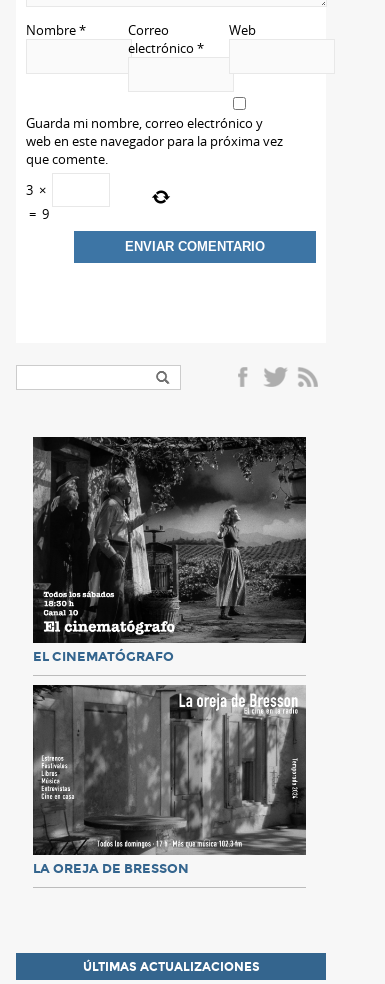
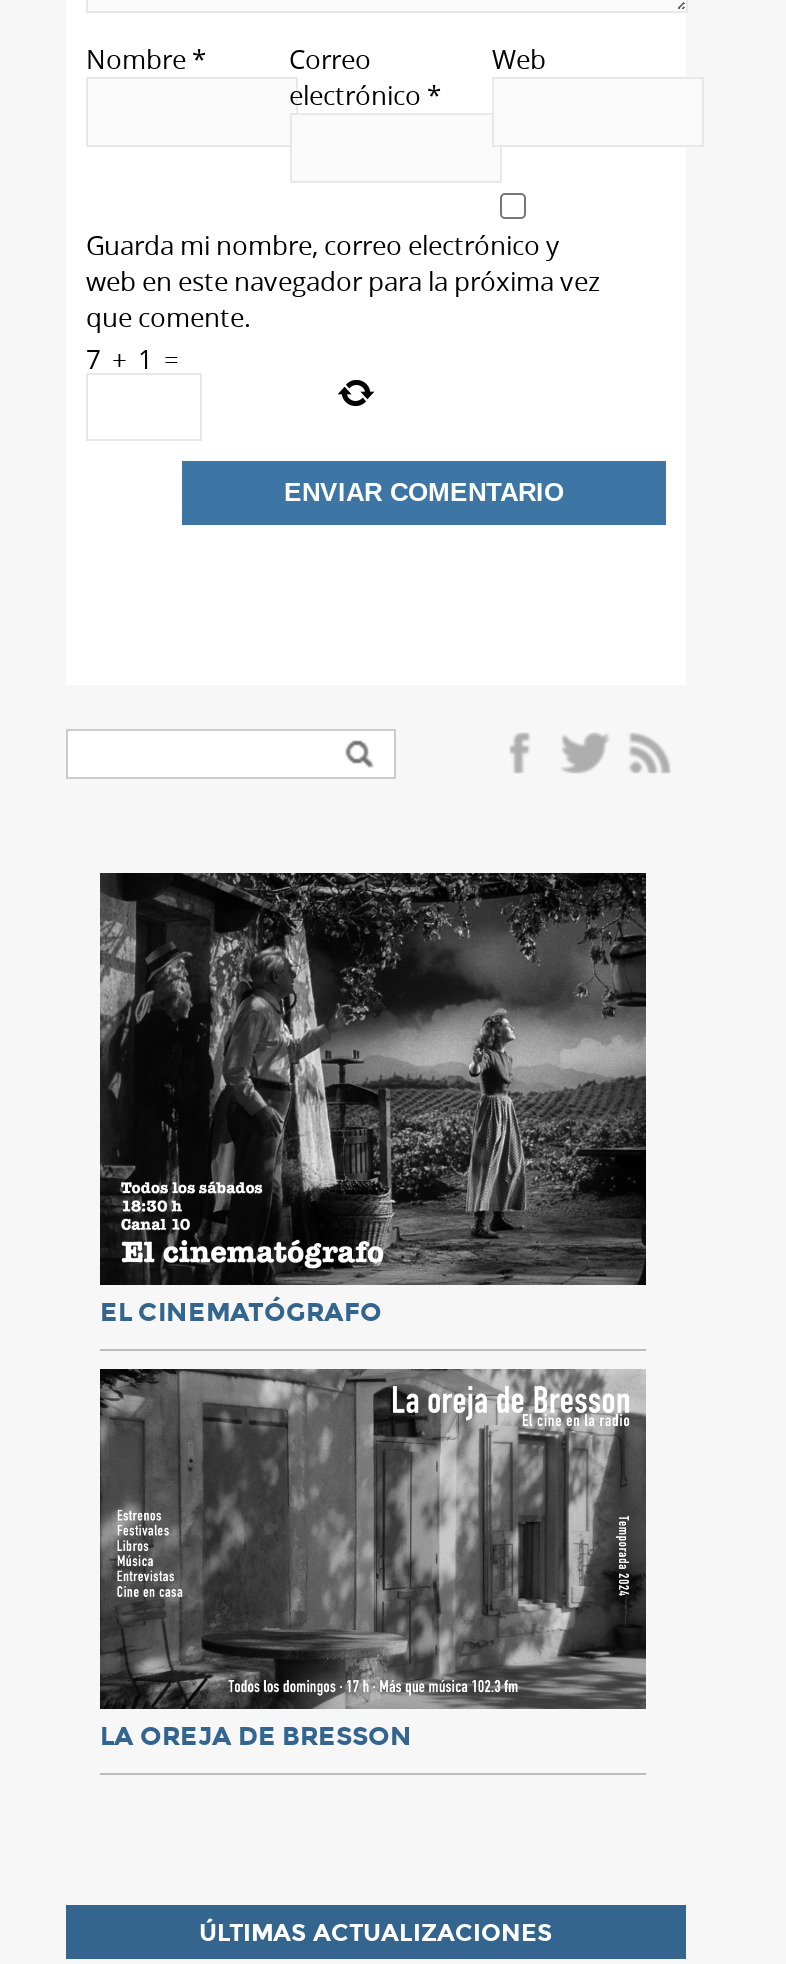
- 3 ×
- = 9
+ 7 + 1 =
